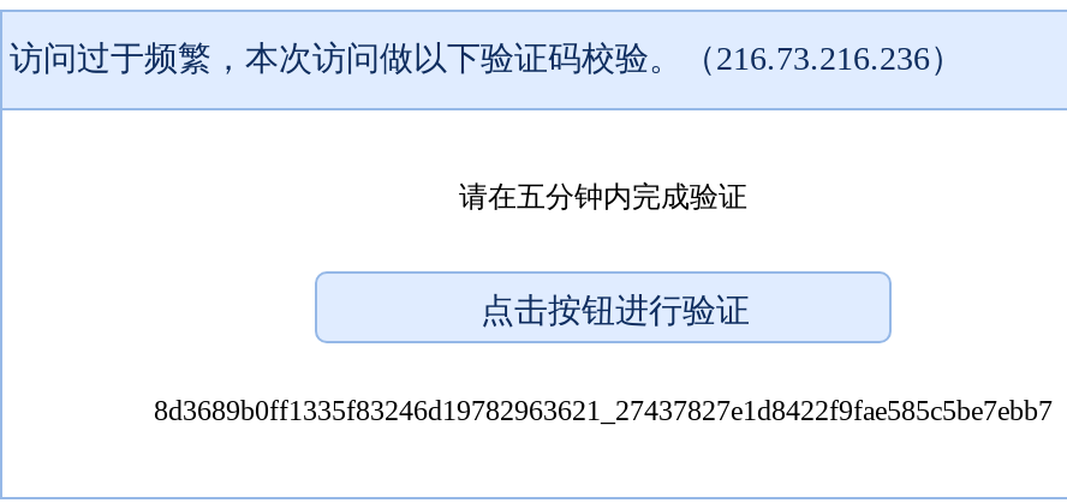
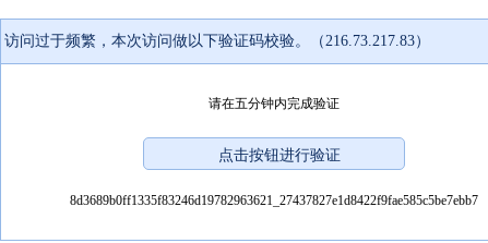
- 访问过于频繁，本次访问做以下验证码校验。（216.73.216.236）
+ 访问过于频繁，本次访问做以下验证码校验。（216.73.217.83）
